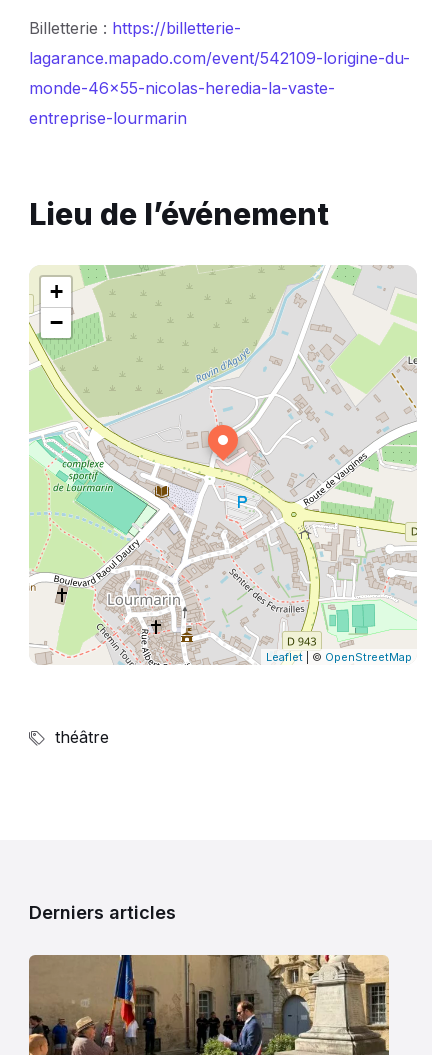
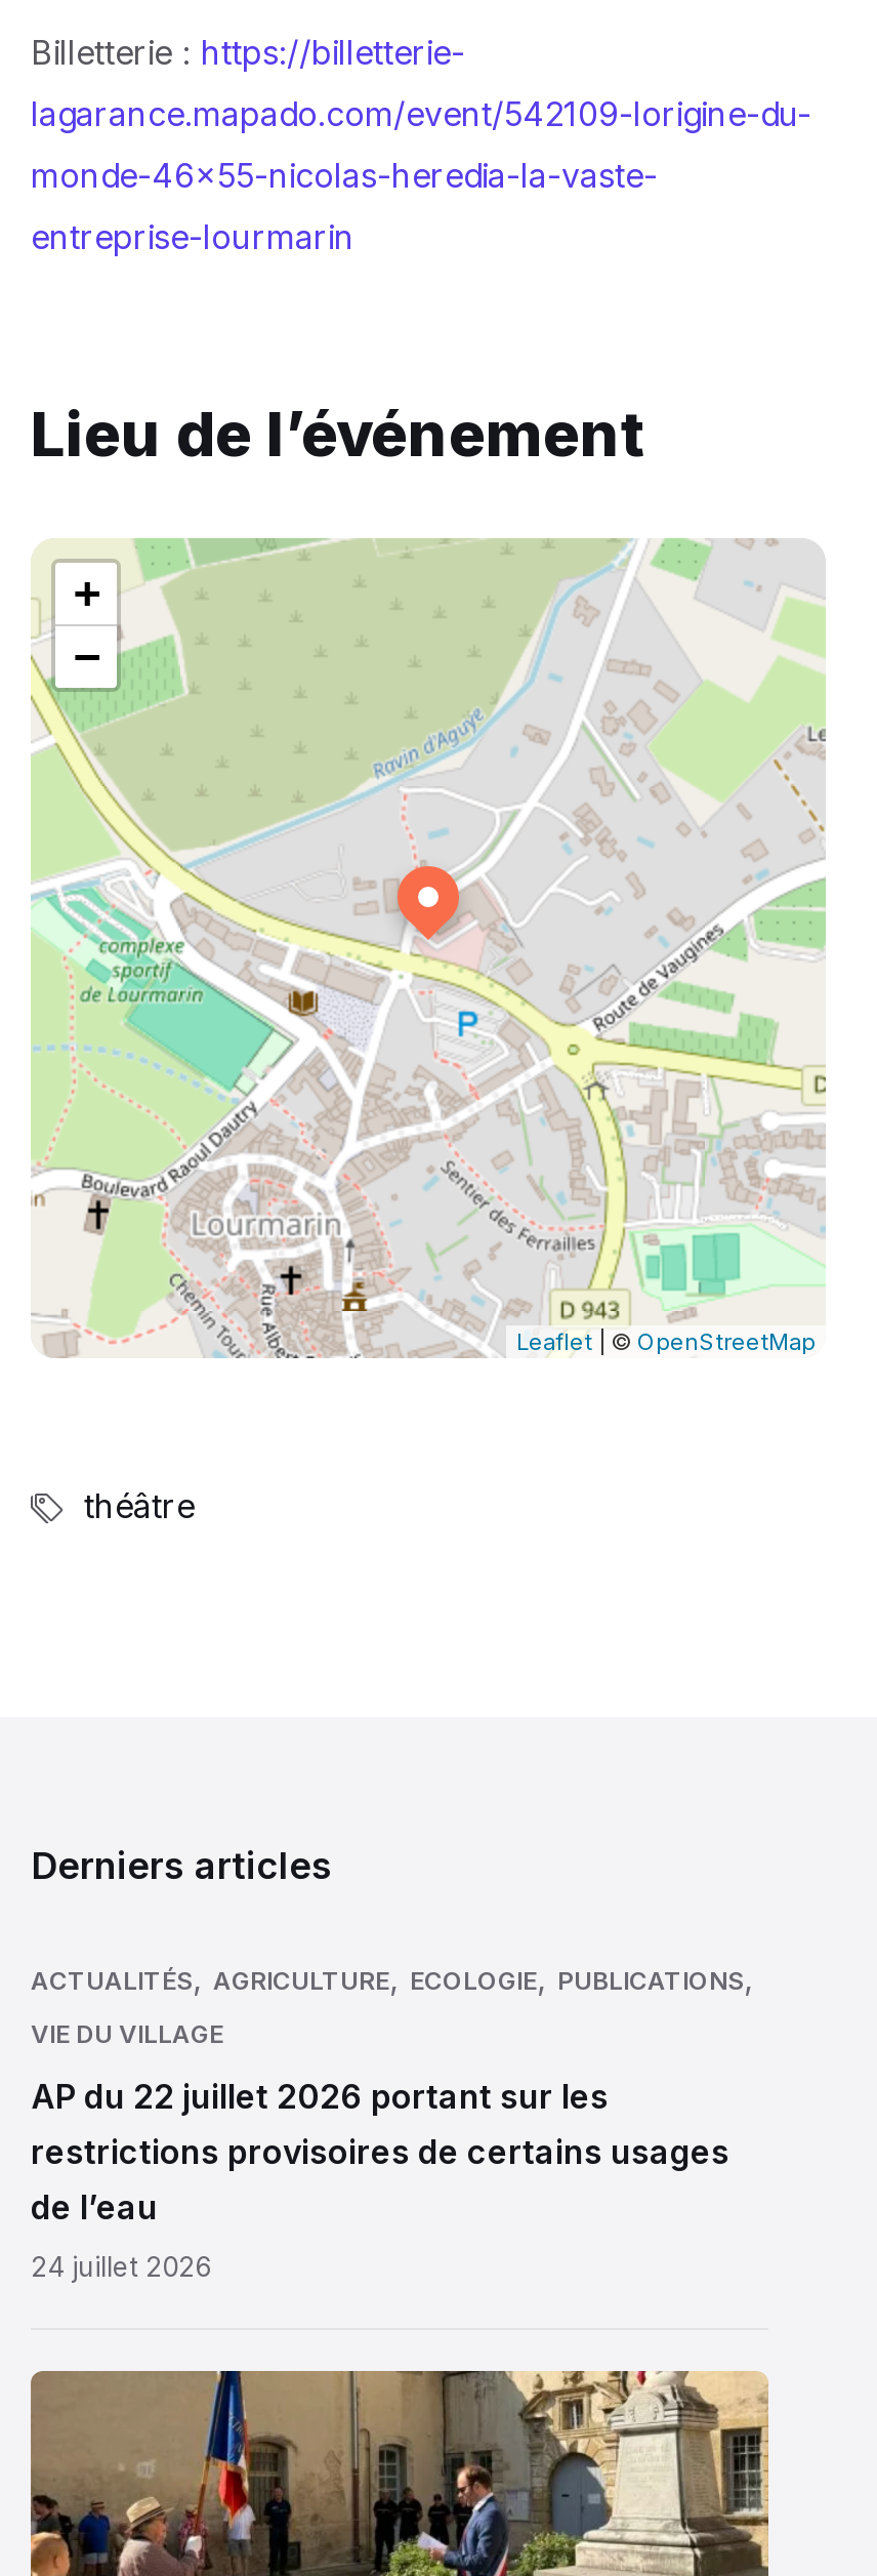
+ ACTUALITÉS, AGRICULTURE, ECOLOGIE, PUBLICATIONS,
+ VIE DU VILLAGE
+ AP du 22 juillet 2026 portant sur les
+ restrictions provisoires de certains usages
+ de l’eau
+ 24 juillet 2026
